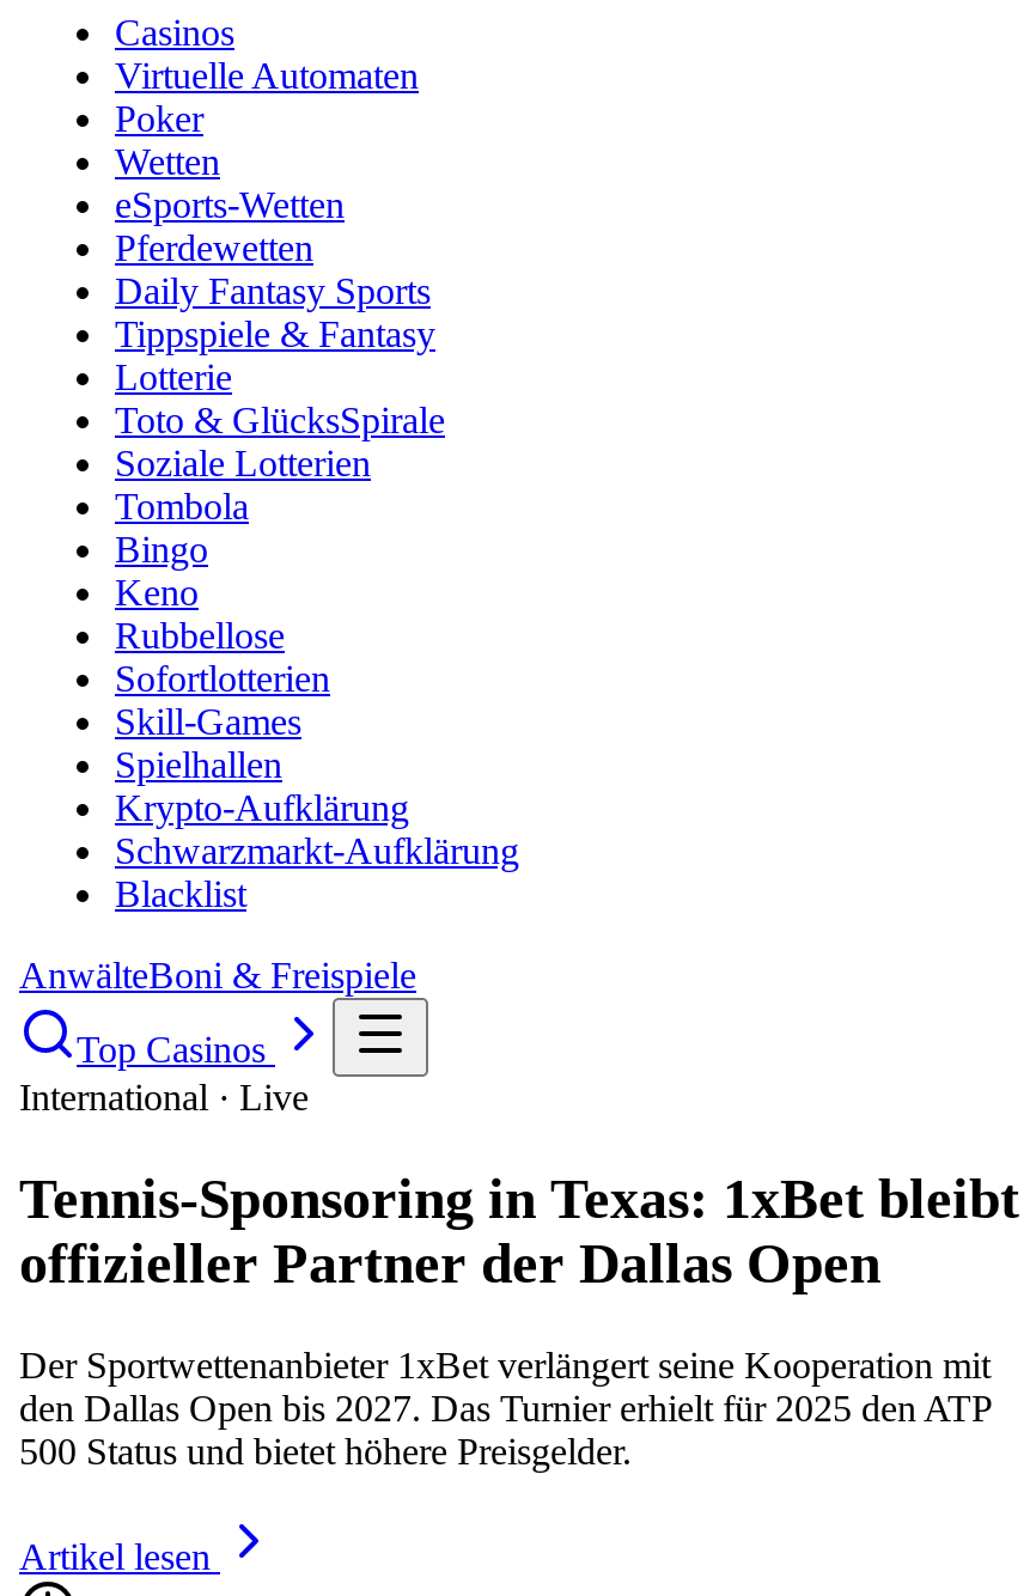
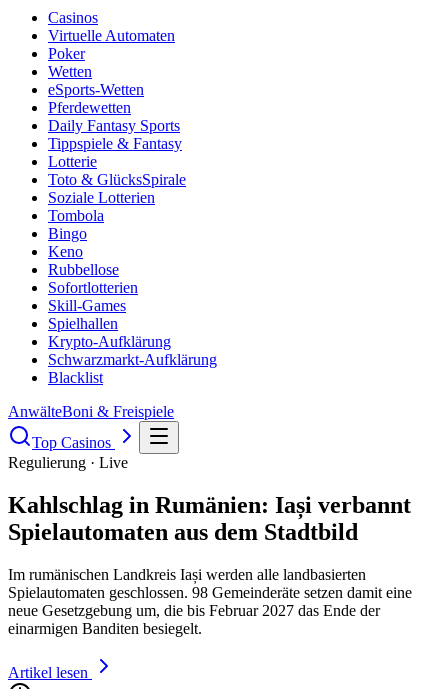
- International · Live
+ Regulierung · Live

- Tennis-Sponsoring in Texas: 1xBet bleibt
- offizieller Partner der Dallas Open
+ Kahlschlag in Rumänien: Iași verbannt
+ Spielautomaten aus dem Stadtbild

- Der Sportwettenanbieter 1xBet verlängert seine Kooperation mit
- den Dallas Open bis 2027. Das Turnier erhielt für 2025 den ATP
- 500 Status und bietet höhere Preisgelder.
+ Im rumänischen Landkreis Iași werden alle landbasierten
+ Spielautomaten geschlossen. 98 Gemeinderäte setzen damit eine
+ neue Gesetzgebung um, die bis Februar 2027 das Ende der
+ einarmigen Banditen besiegelt.
